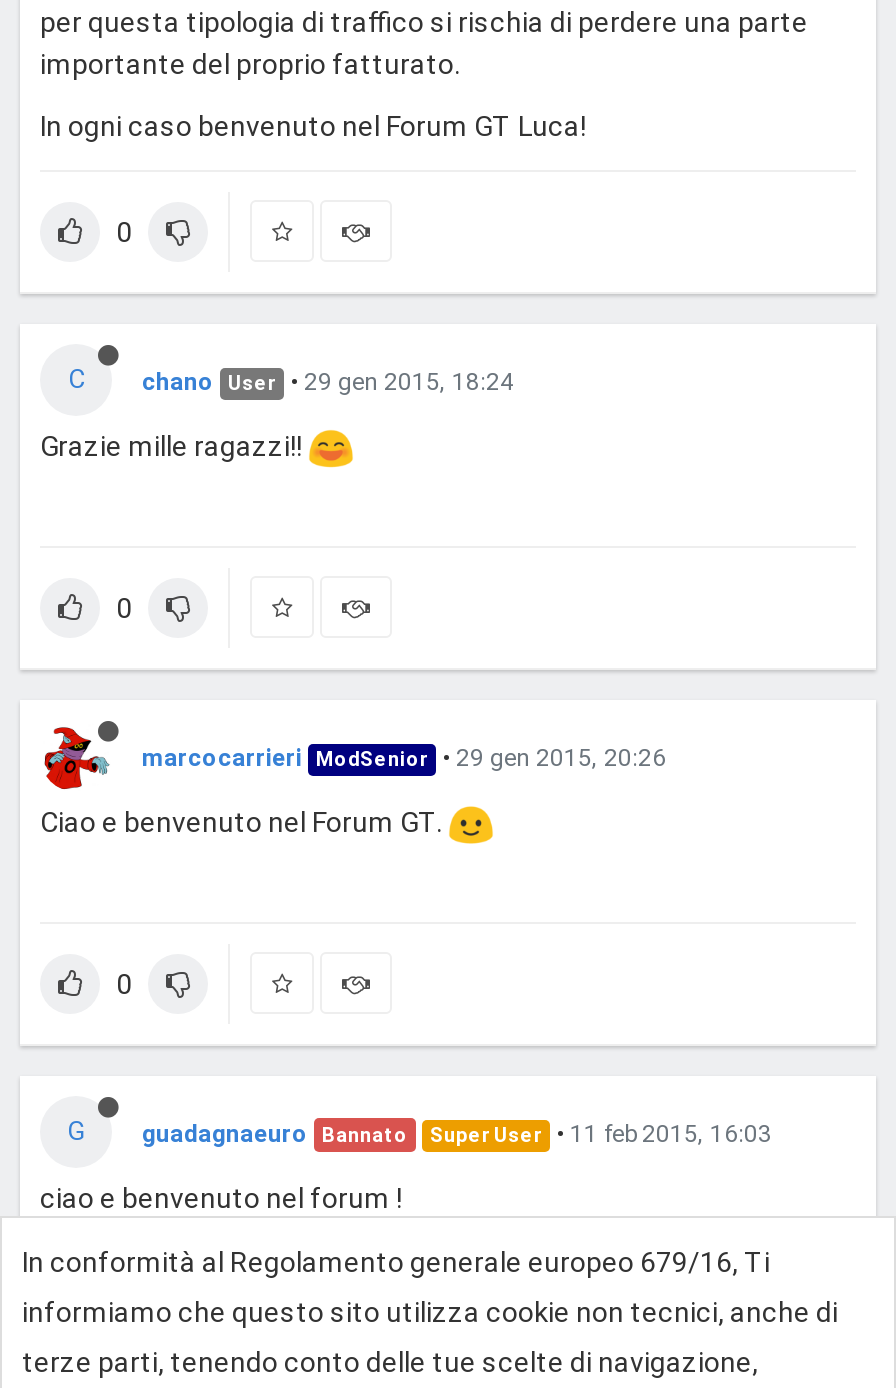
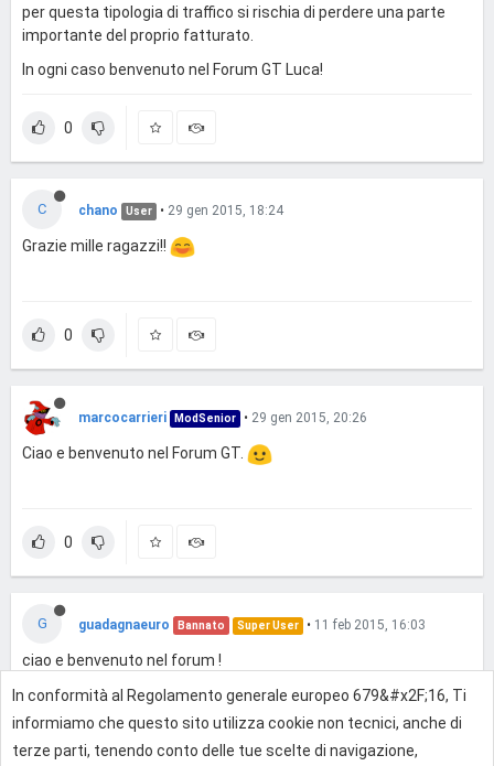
- In conformità al Regolamento generale europeo 679/16, Ti
+ In conformità al Regolamento generale europeo 679&#x2F;16, Ti
